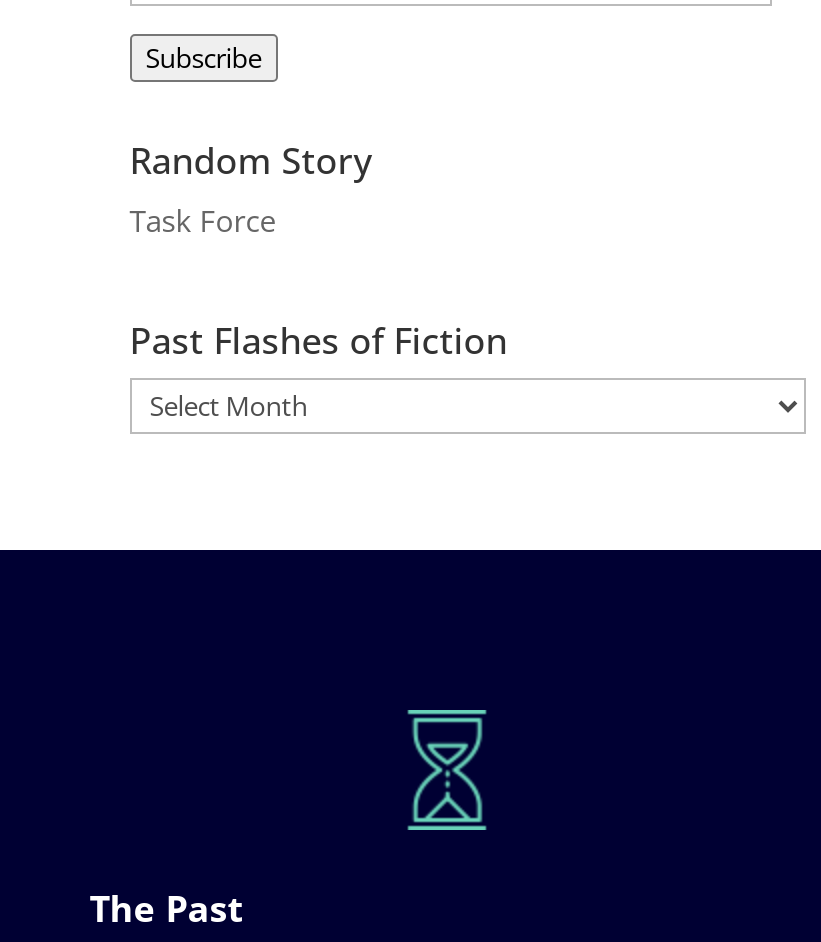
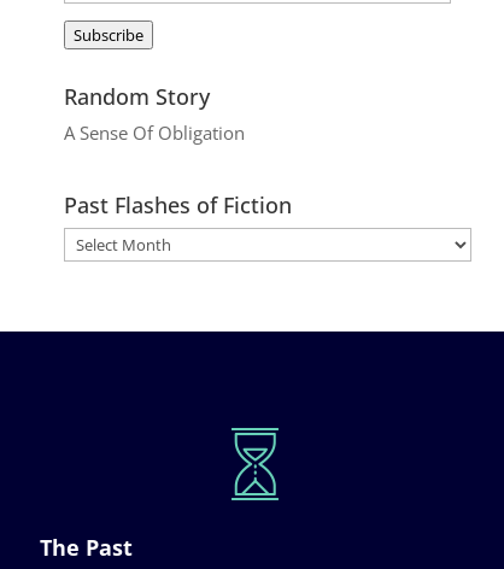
- Task Force
+ A Sense Of Obligation
